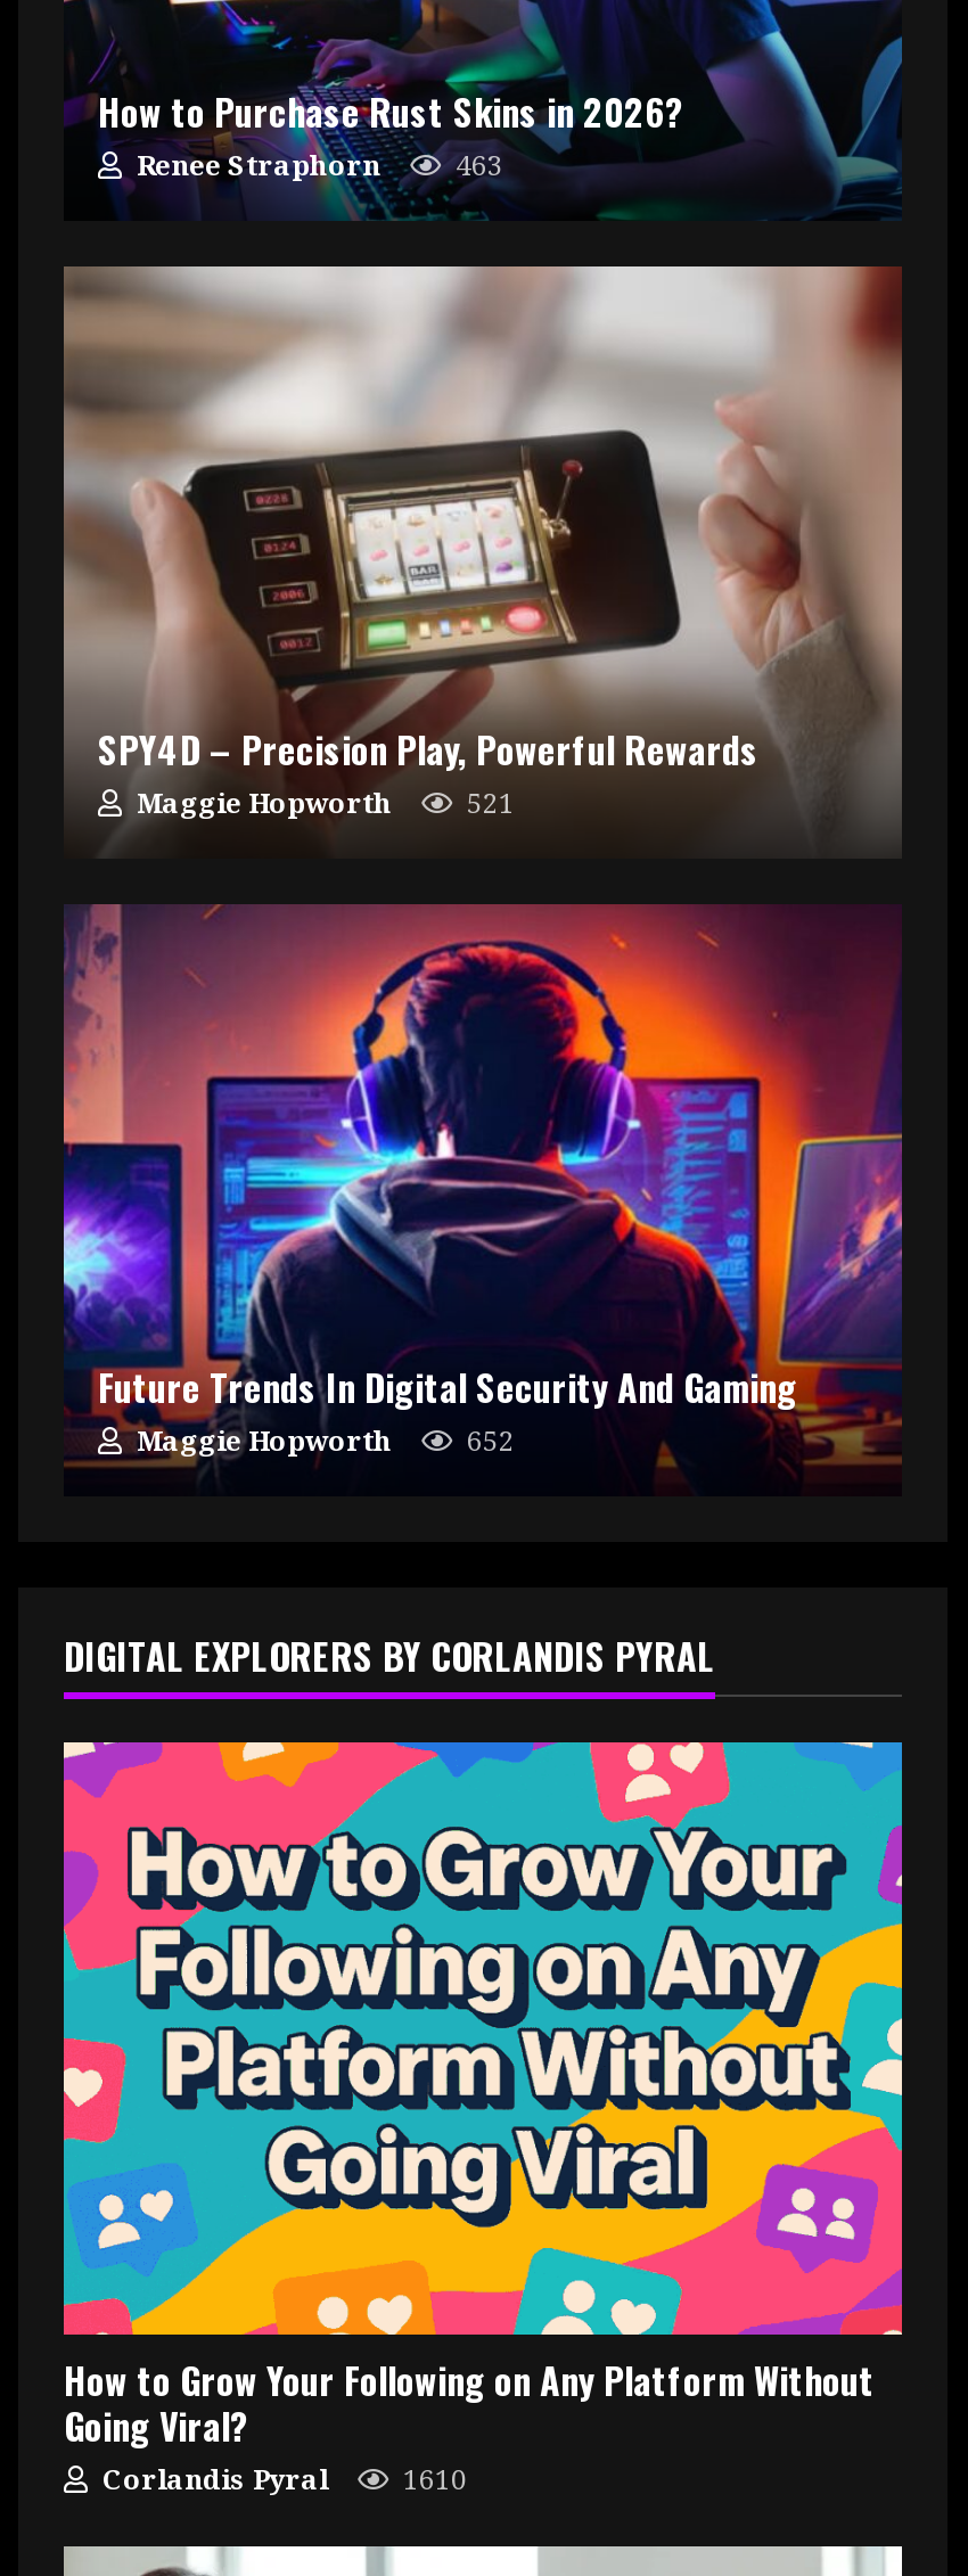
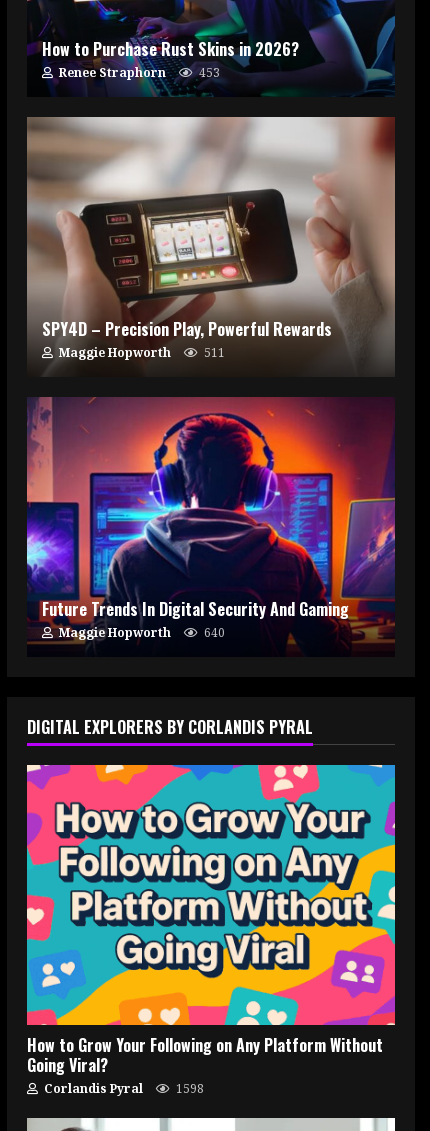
- Renee Straphorn 463
+ Renee Straphorn 453

- Maggie Hopworth 521
+ Maggie Hopworth 511

- Maggie Hopworth 652
+ Maggie Hopworth 640

- Corlandis Pyral 1610
+ Corlandis Pyral 1598
